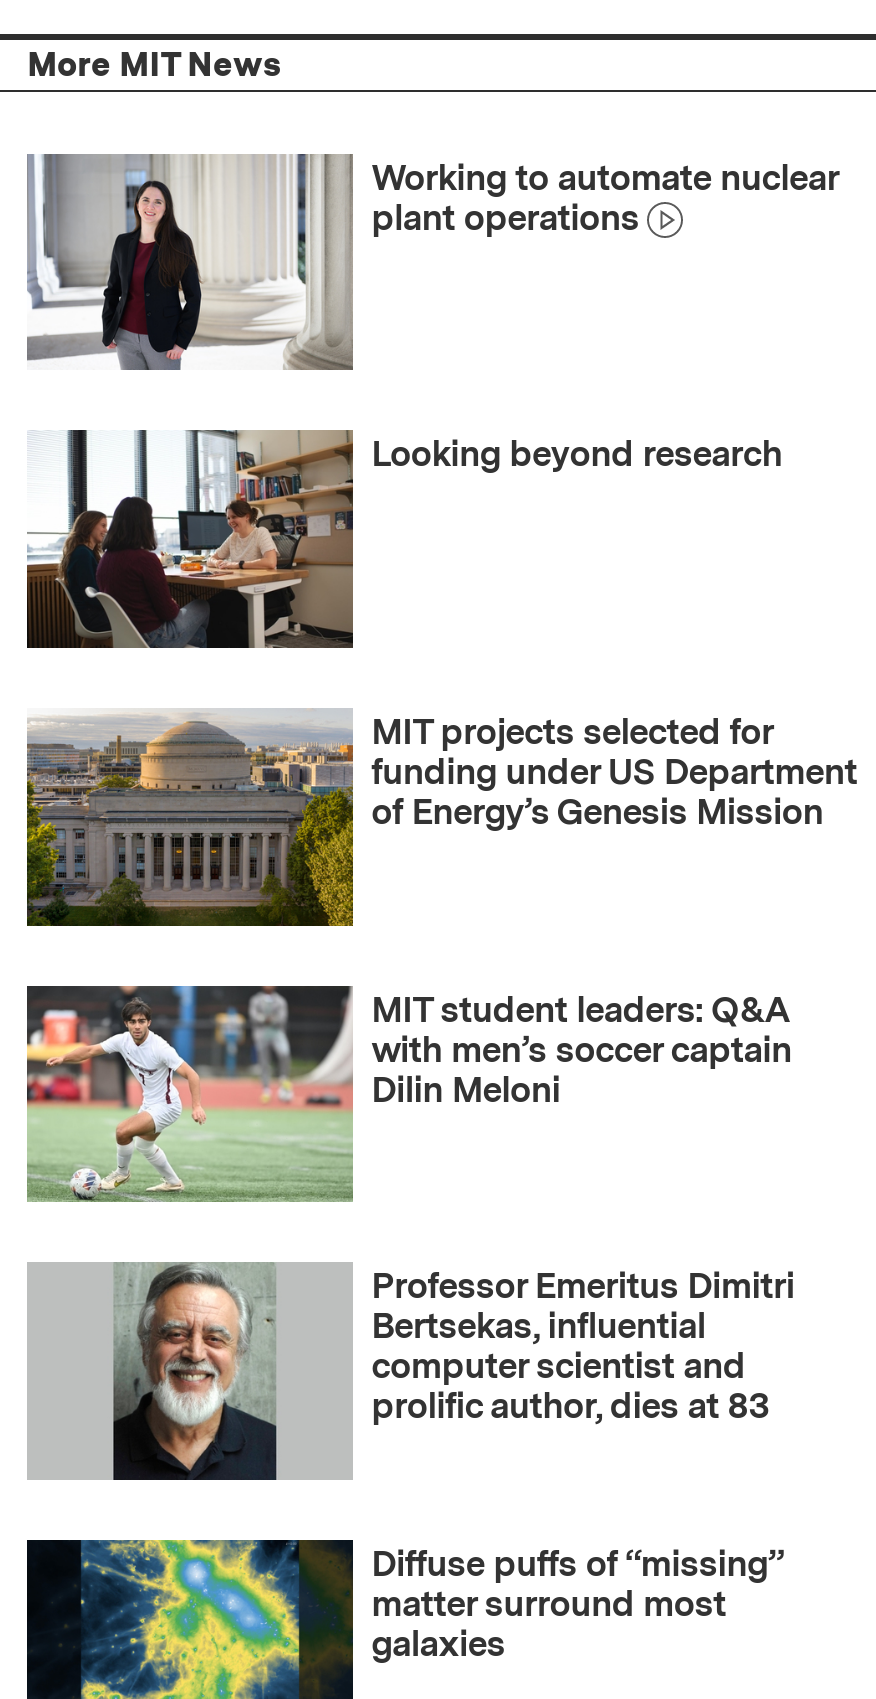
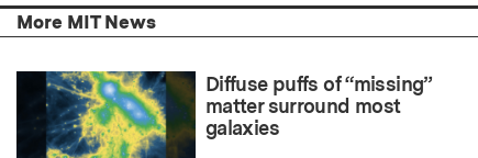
- [image]
- Working to automate nuclear
- plant operations

- [image]
- Looking beyond research

- [image]
- MIT projects selected for
- funding under US Department
- of Energy’s Genesis Mission

- [image]
- MIT student leaders: Q&A
- with men’s soccer captain
- Dilin Meloni

- [image]
- Professor Emeritus Dimitri
- Bertsekas, influential
- computer scientist and
- prolific author, dies at 83
